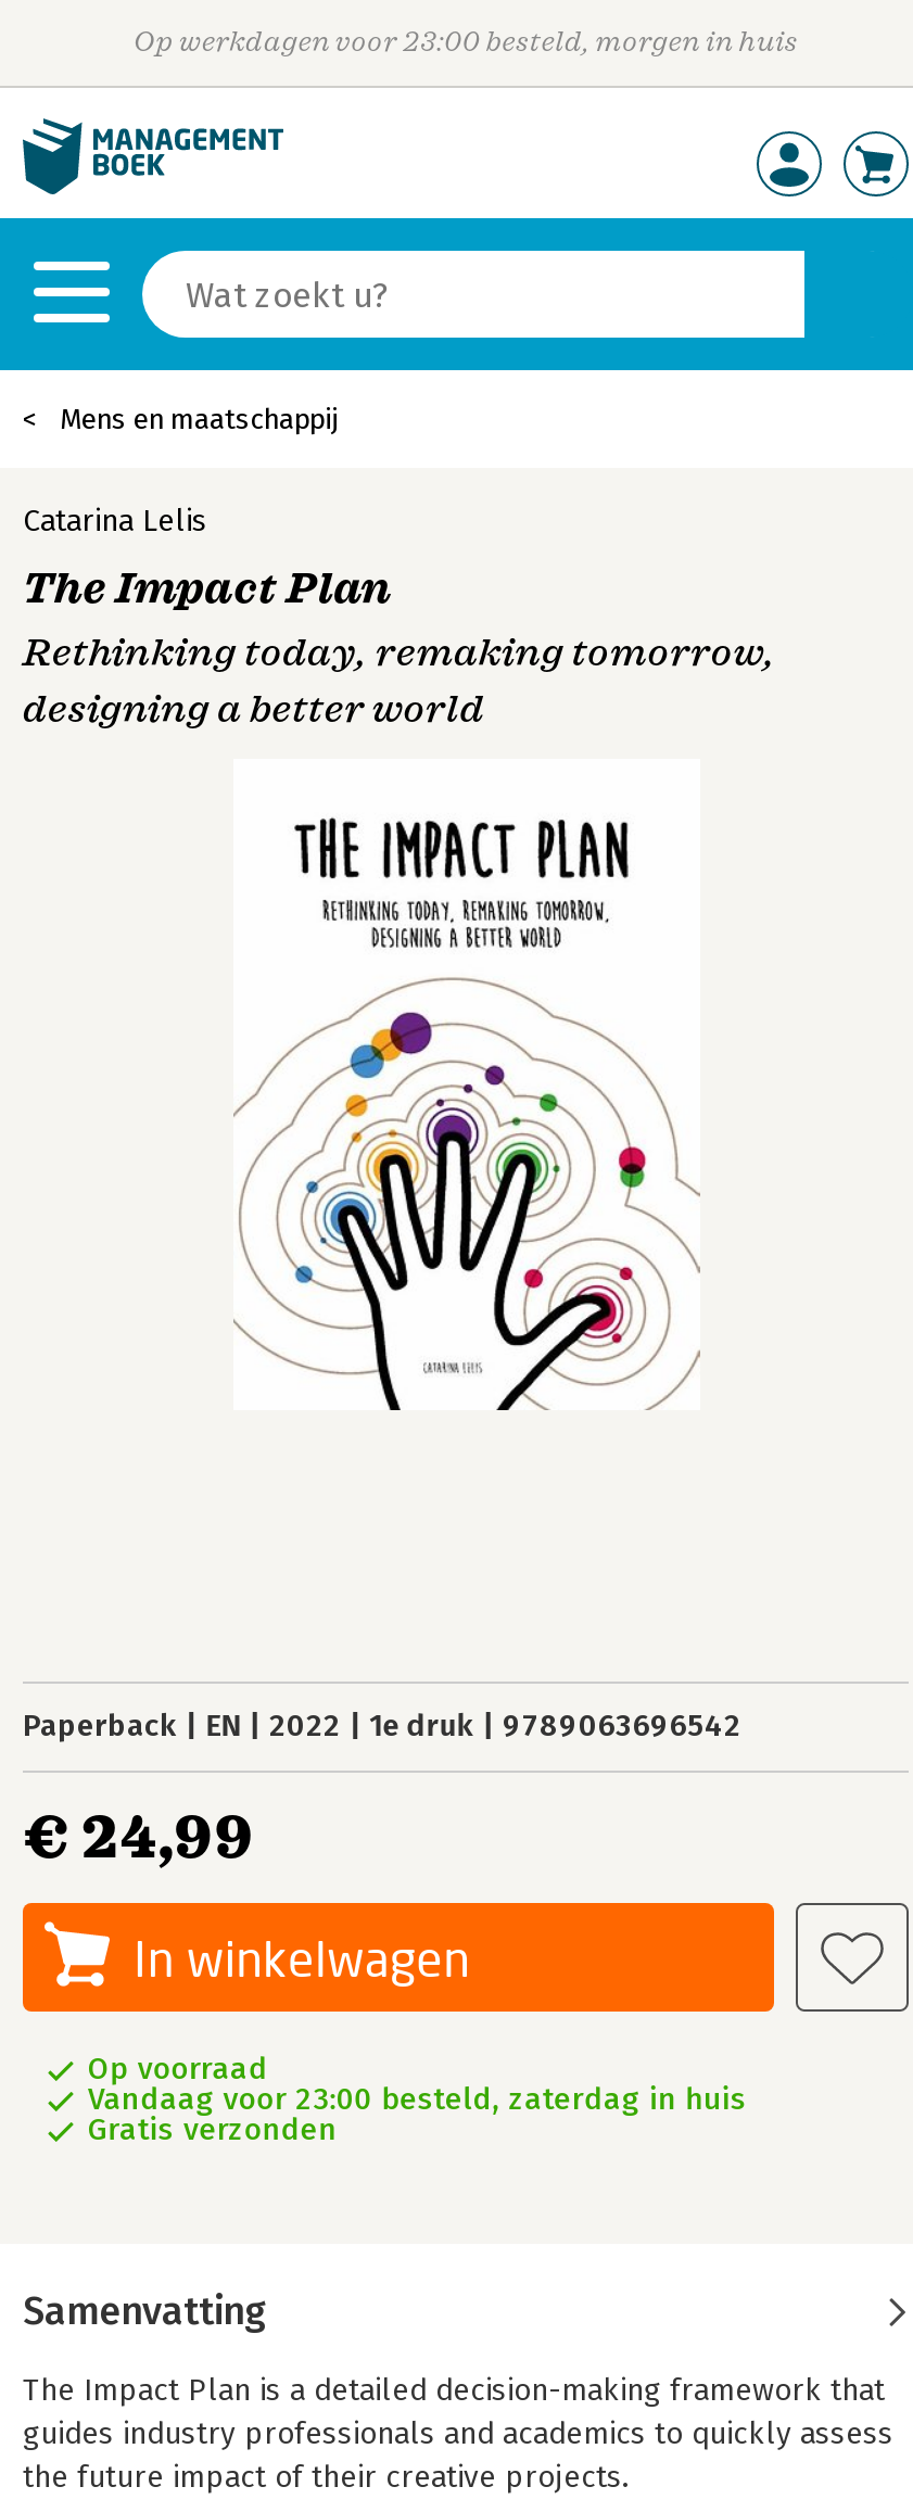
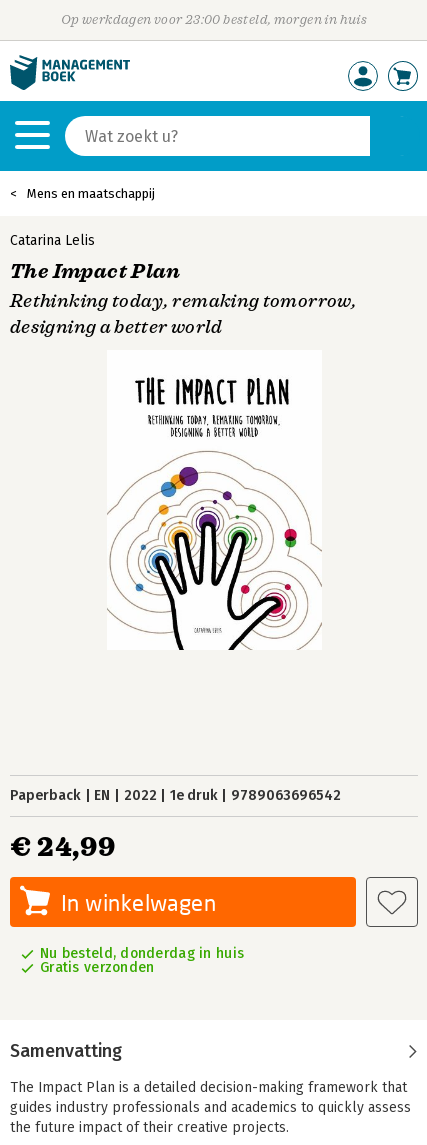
- Op voorraad
- Vandaag voor 23:00 besteld, zaterdag in huis
+ Nu besteld, donderdag in huis
